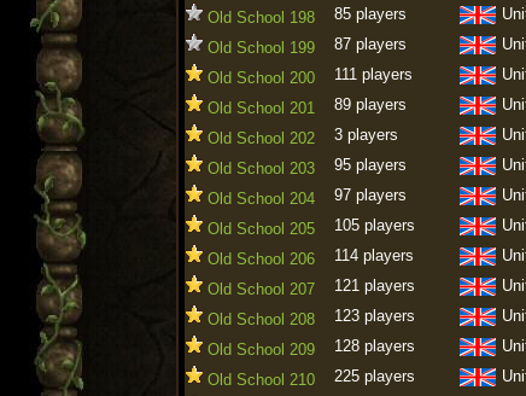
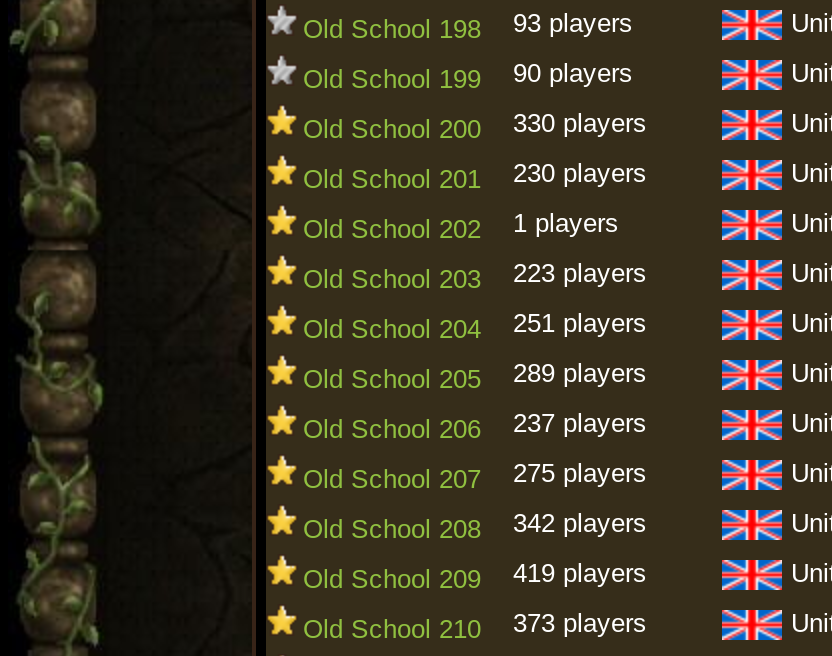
- Old School 198 85 players
+ Old School 198 93 players

- Old School 199 87 players
+ Old School 199 90 players

- Old School 200 111 players
+ Old School 200 330 players

- Old School 201 89 players
+ Old School 201 230 players

- Old School 202 3 players
+ Old School 202 1 players

- Old School 203 95 players
+ Old School 203 223 players

- Old School 204 97 players
+ Old School 204 251 players

- Old School 205 105 players
+ Old School 205 289 players

- Old School 206 114 players
+ Old School 206 237 players

- Old School 207 121 players
+ Old School 207 275 players

- Old School 208 123 players
+ Old School 208 342 players

- Old School 209 128 players
+ Old School 209 419 players

- Old School 210 225 players
+ Old School 210 373 players
